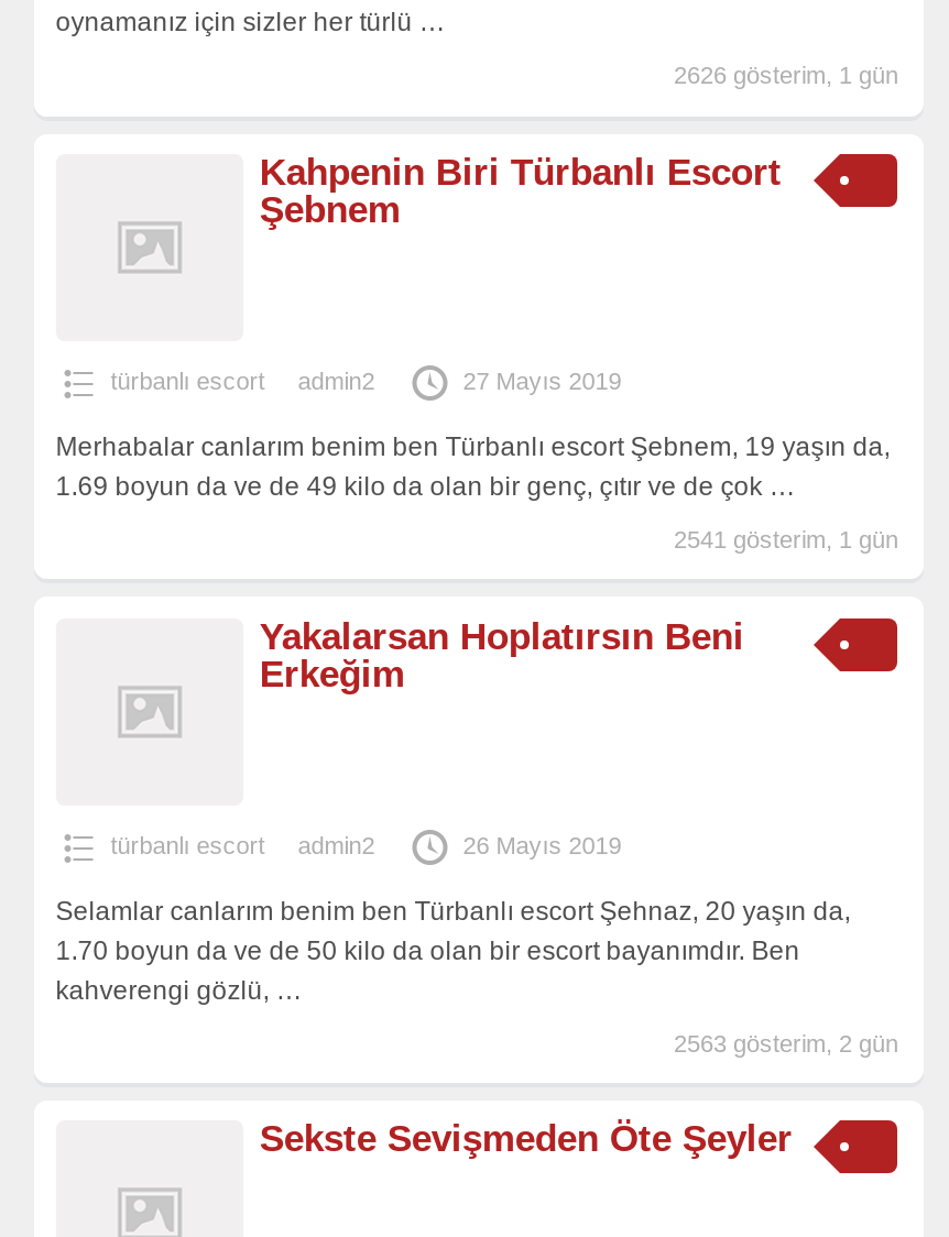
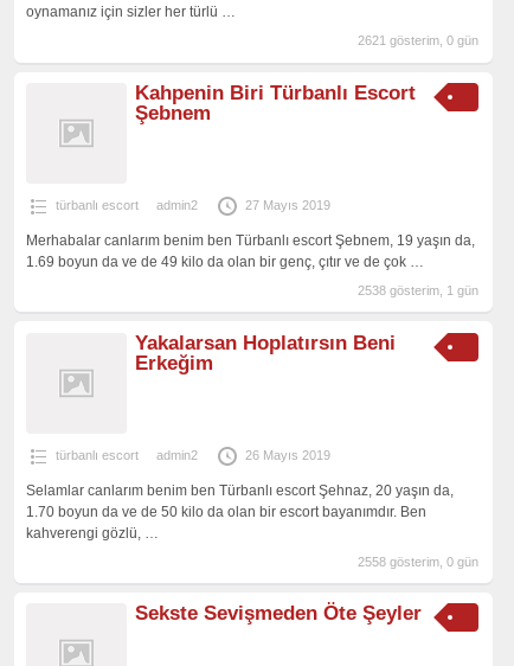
- 2626 gösterim, 1 gün
+ 2621 gösterim, 0 gün

- 2541 gösterim, 1 gün
+ 2538 gösterim, 1 gün

- 2563 gösterim, 2 gün
+ 2558 gösterim, 0 gün
